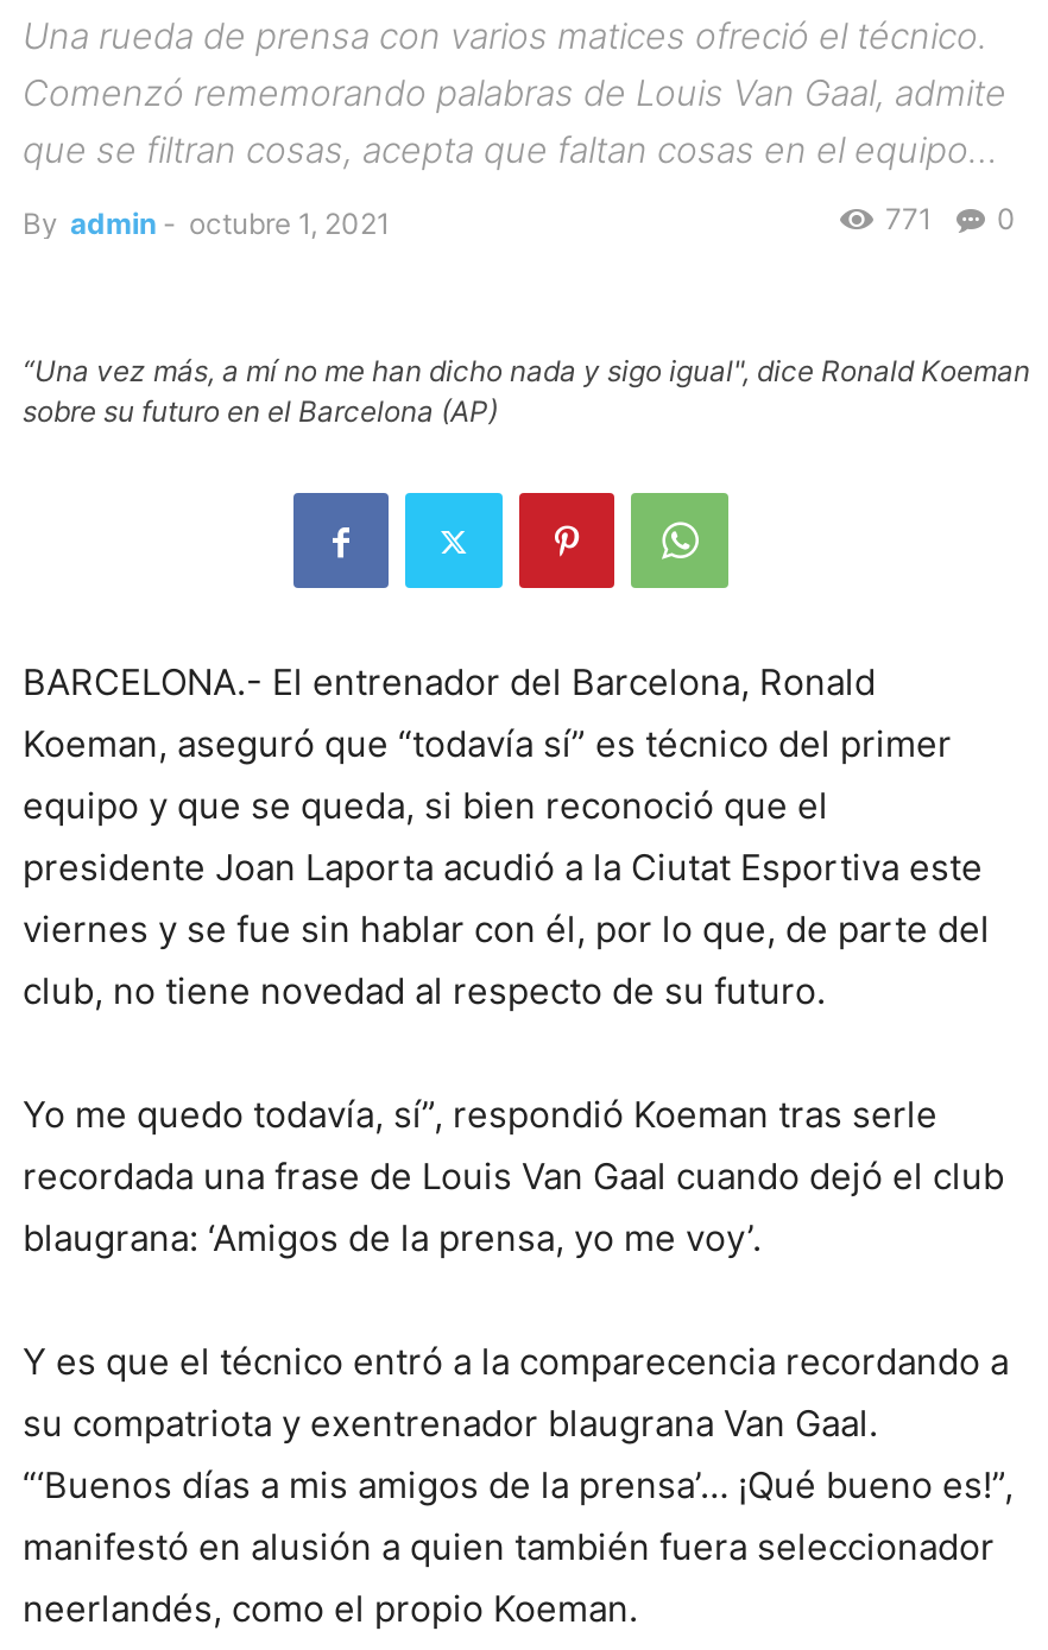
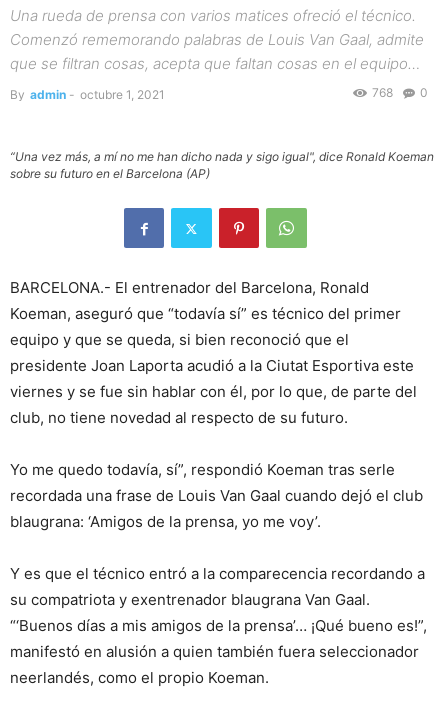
- 771 0
+ 768 0
